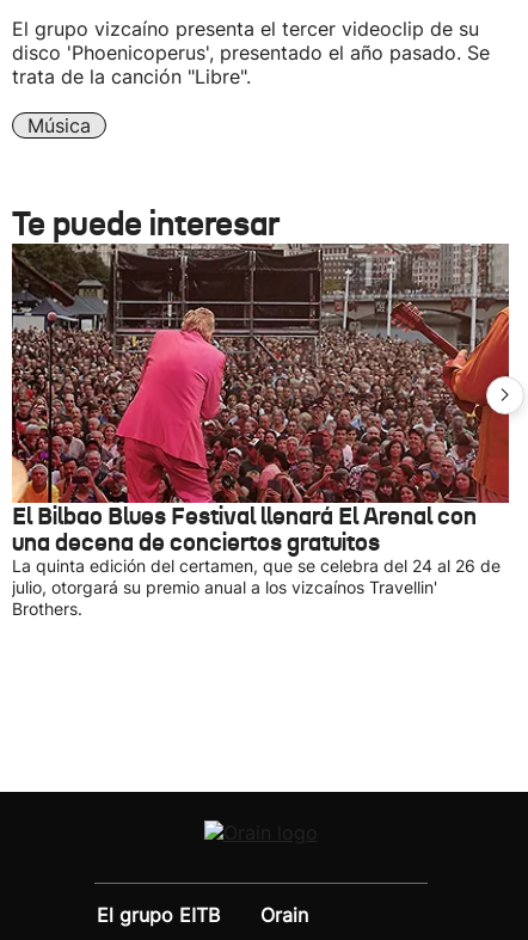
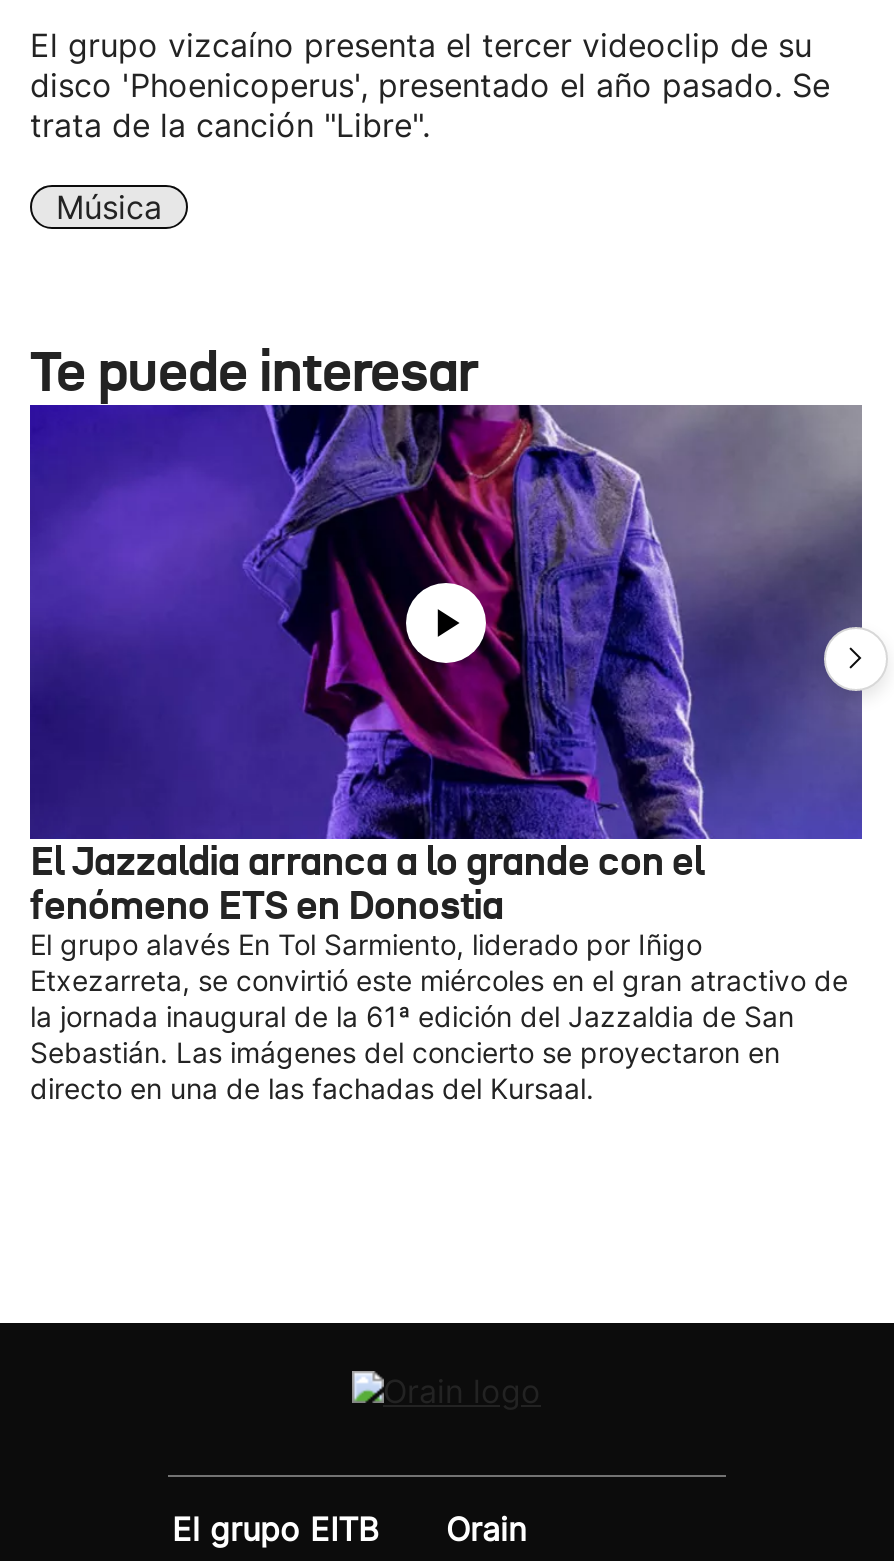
- [image]
- El Bilbao Blues Festival llenará El Arenal con
- una decena de conciertos gratuitos
- La quinta edición del certamen, que se celebra del 24 al 26 de
- julio, otorgará su premio anual a los vizcaínos Travellin'
- Brothers.
+ [image]
+ El Jazzaldia arranca a lo grande con el
+ fenómeno ETS en Donostia
+ El grupo alavés En Tol Sarmiento, liderado por Iñigo
+ Etxezarreta, se convirtió este miércoles en el gran atractivo de
+ la jornada inaugural de la 61ª edición del Jazzaldia de San
+ Sebastián. Las imágenes del concierto se proyectaron en
+ directo en una de las fachadas del Kursaal.
